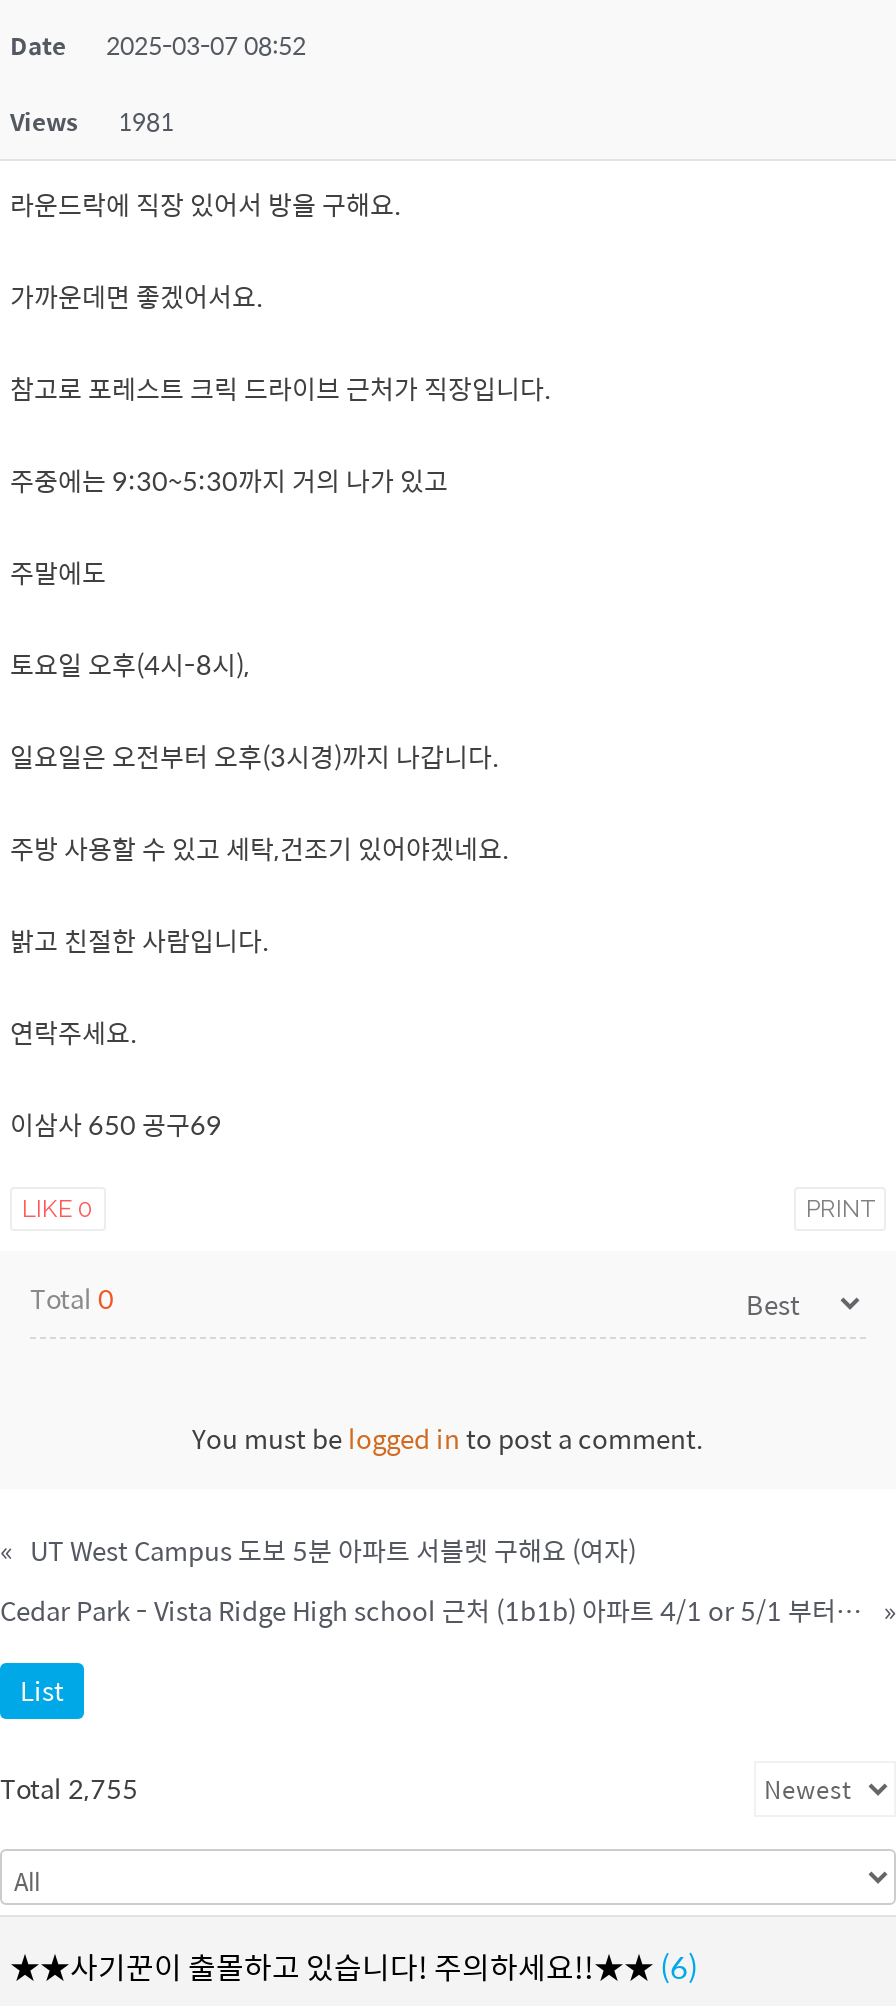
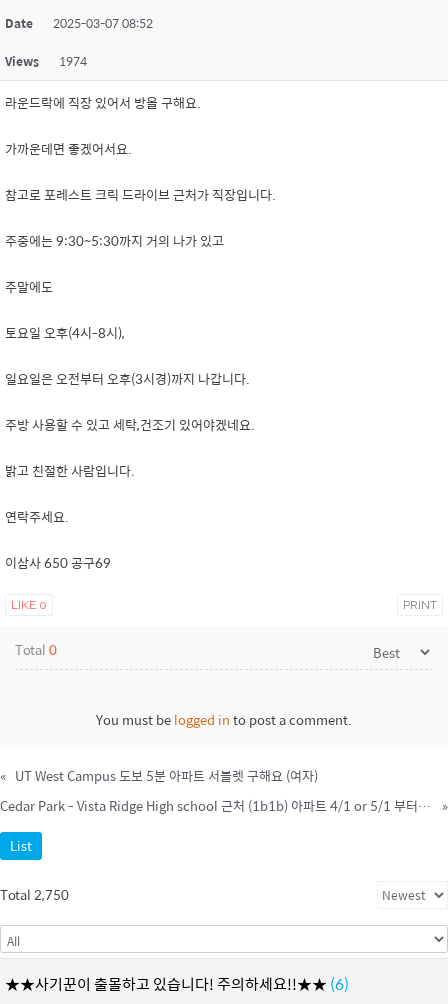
- Views 1981
+ Views 1974

- Total 2,755
+ Total 2,750
